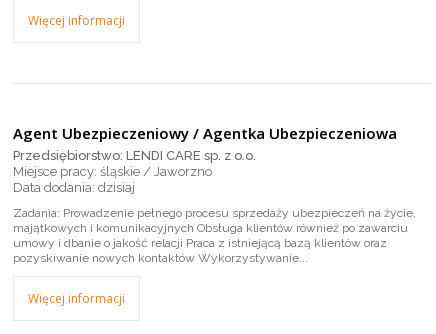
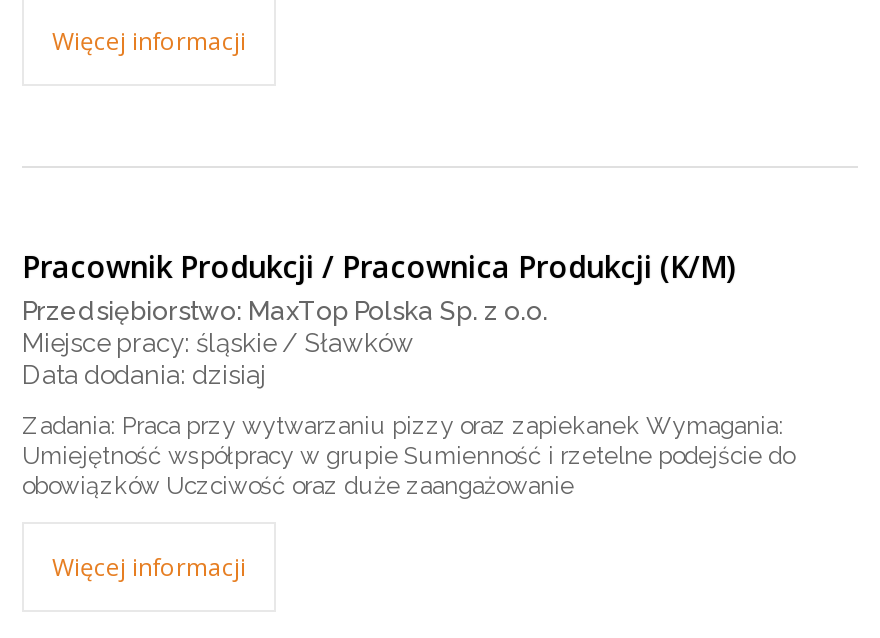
- Agent Ubezpieczeniowy / Agentka Ubezpieczeniowa
- Przedsiębiorstwo: LENDI CARE sp. z o.o.
- Miejsce pracy: śląskie / Jaworzno
+ Pracownik Produkcji / Pracownica Produkcji (K/M)
+ Przedsiębiorstwo: MaxTop Polska Sp. z o.o.
+ Miejsce pracy: śląskie / Sławków

- Zadania: Prowadzenie pełnego procesu sprzedaży ubezpieczeń na życie,
- majątkowych i komunikacyjnych Obsługa klientów również po zawarciu
- umowy i dbanie o jakość relacji Praca z istniejącą bazą klientów oraz
- pozyskiwanie nowych kontaktów Wykorzystywanie...
+ Zadania: Praca przy wytwarzaniu pizzy oraz zapiekanek Wymagania:
+ Umiejętność współpracy w grupie Sumienność i rzetelne podejście do
+ obowiązków Uczciwość oraz duże zaangażowanie
